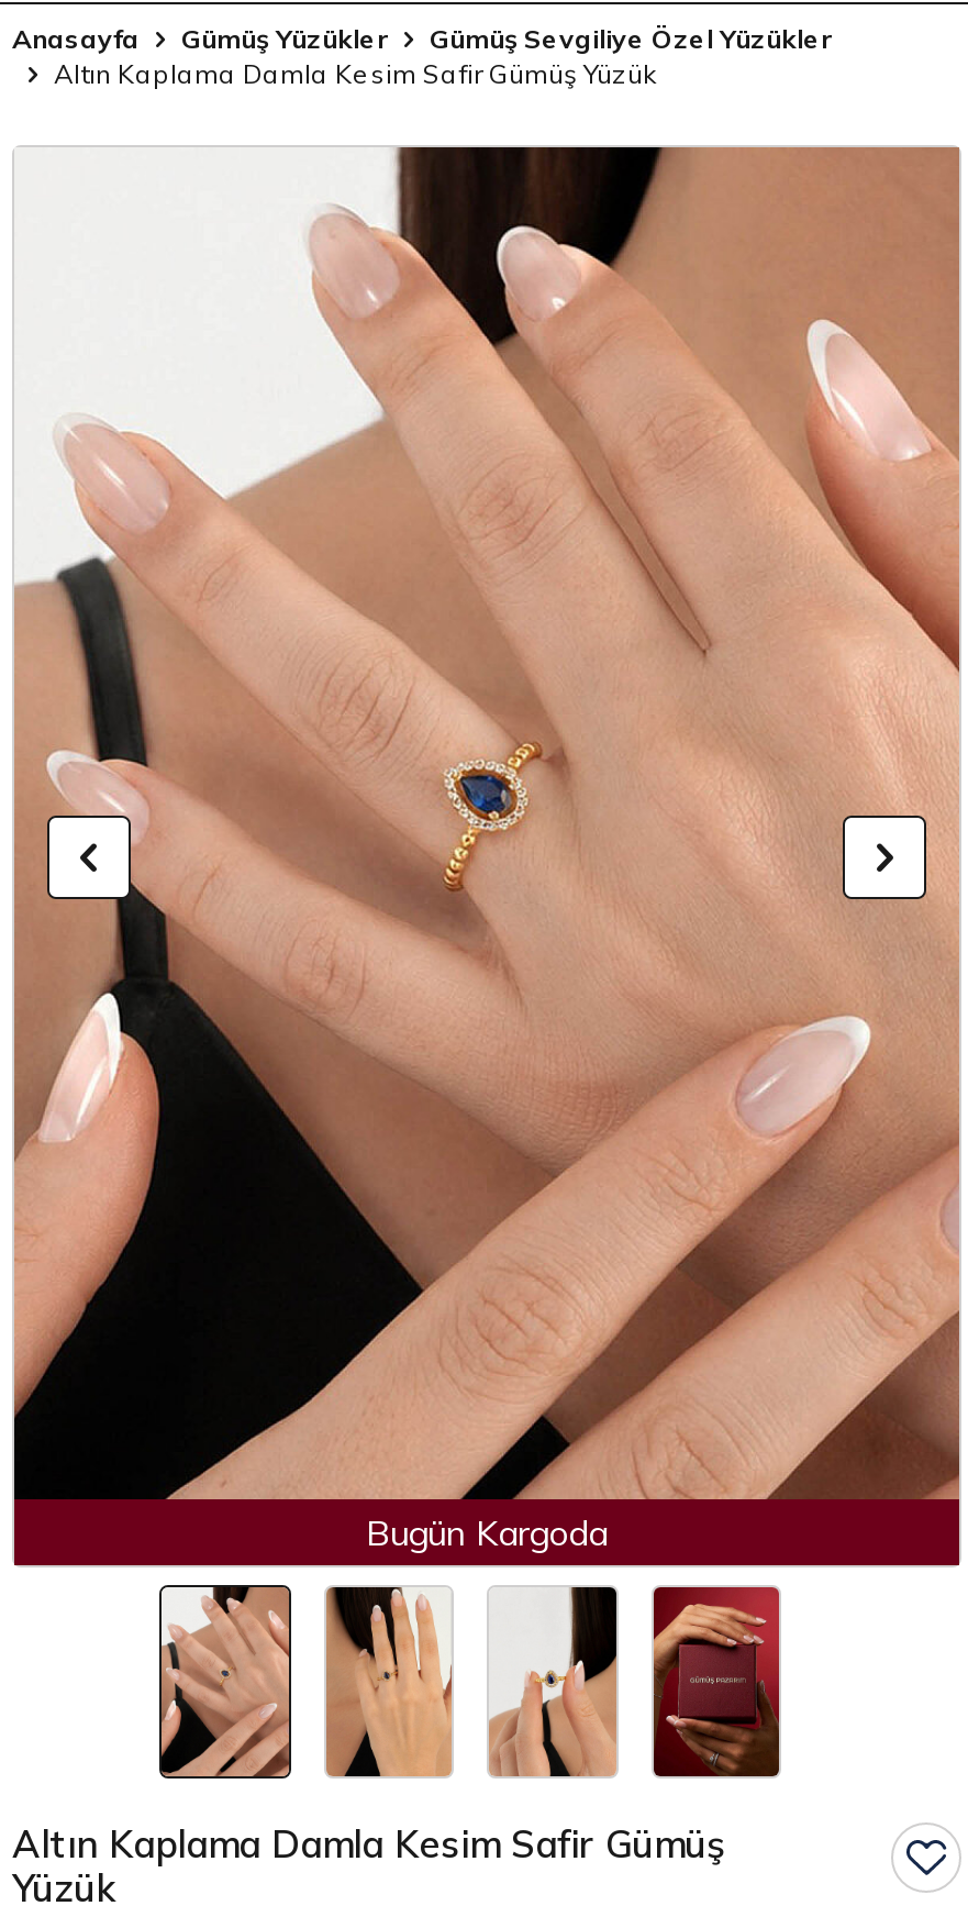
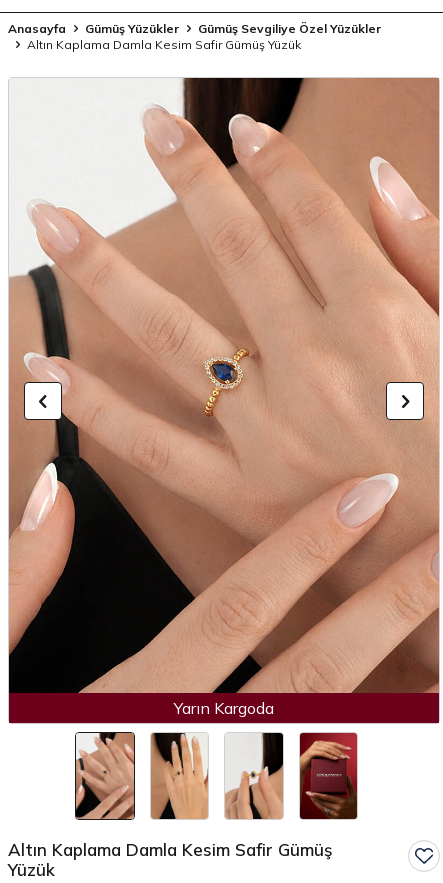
- Bugün Kargoda
+ Yarın Kargoda
